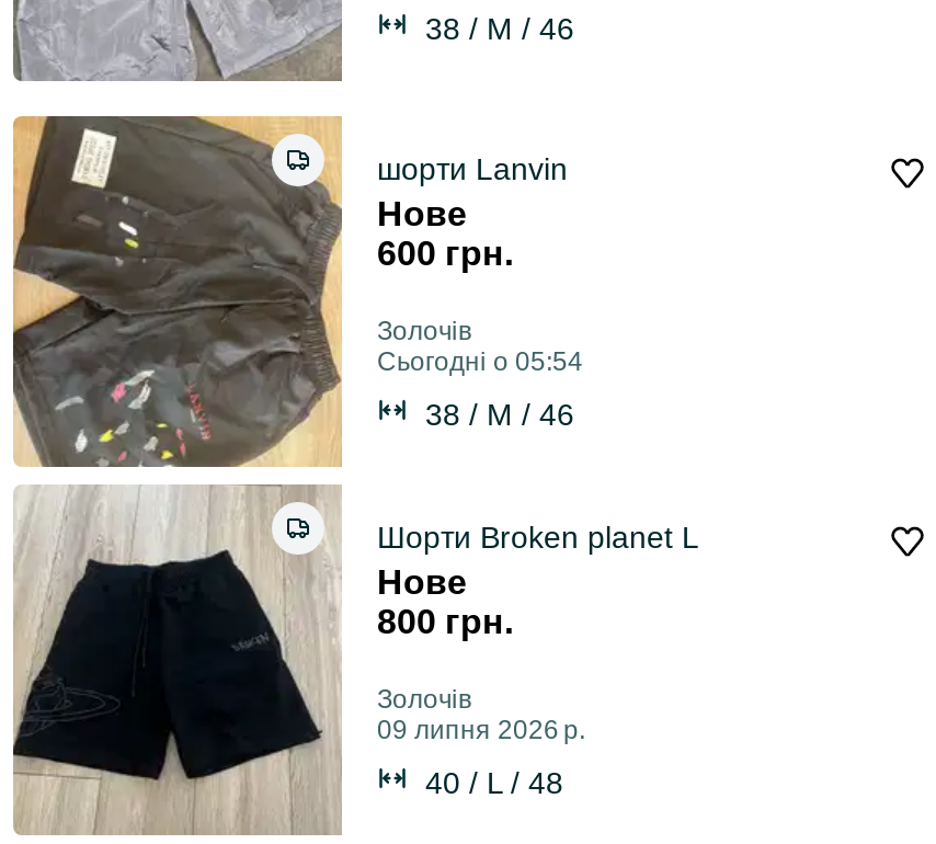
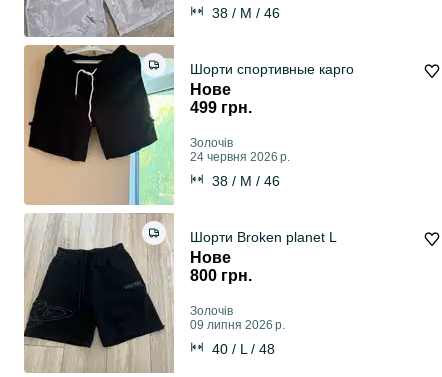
- [image]
- шорти Lanvin
+ [image]
+ Шорти спортивные карго

- 600 грн.
+ 499 грн.

- Сьогодні о 05:54
+ 24 червня 2026 р.
